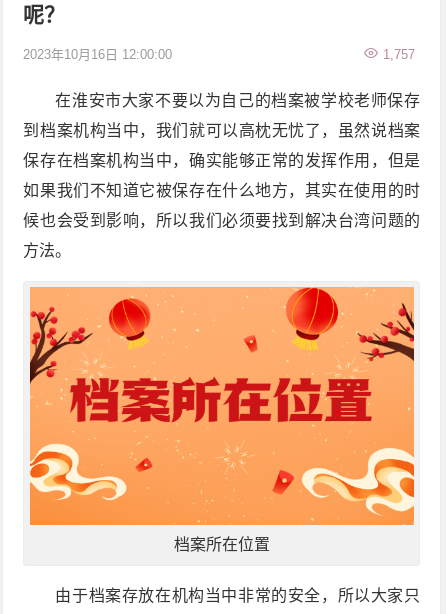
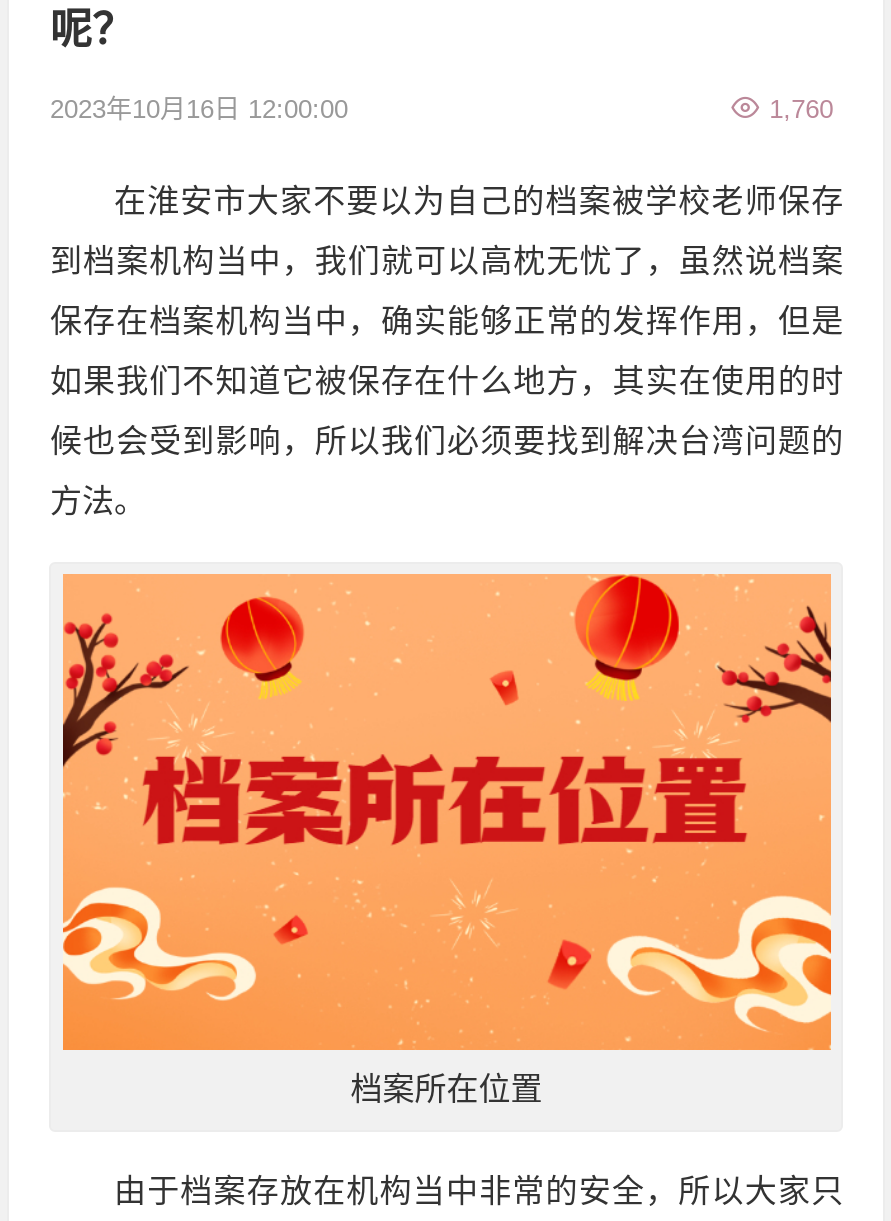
- 1,757
+ 1,760
